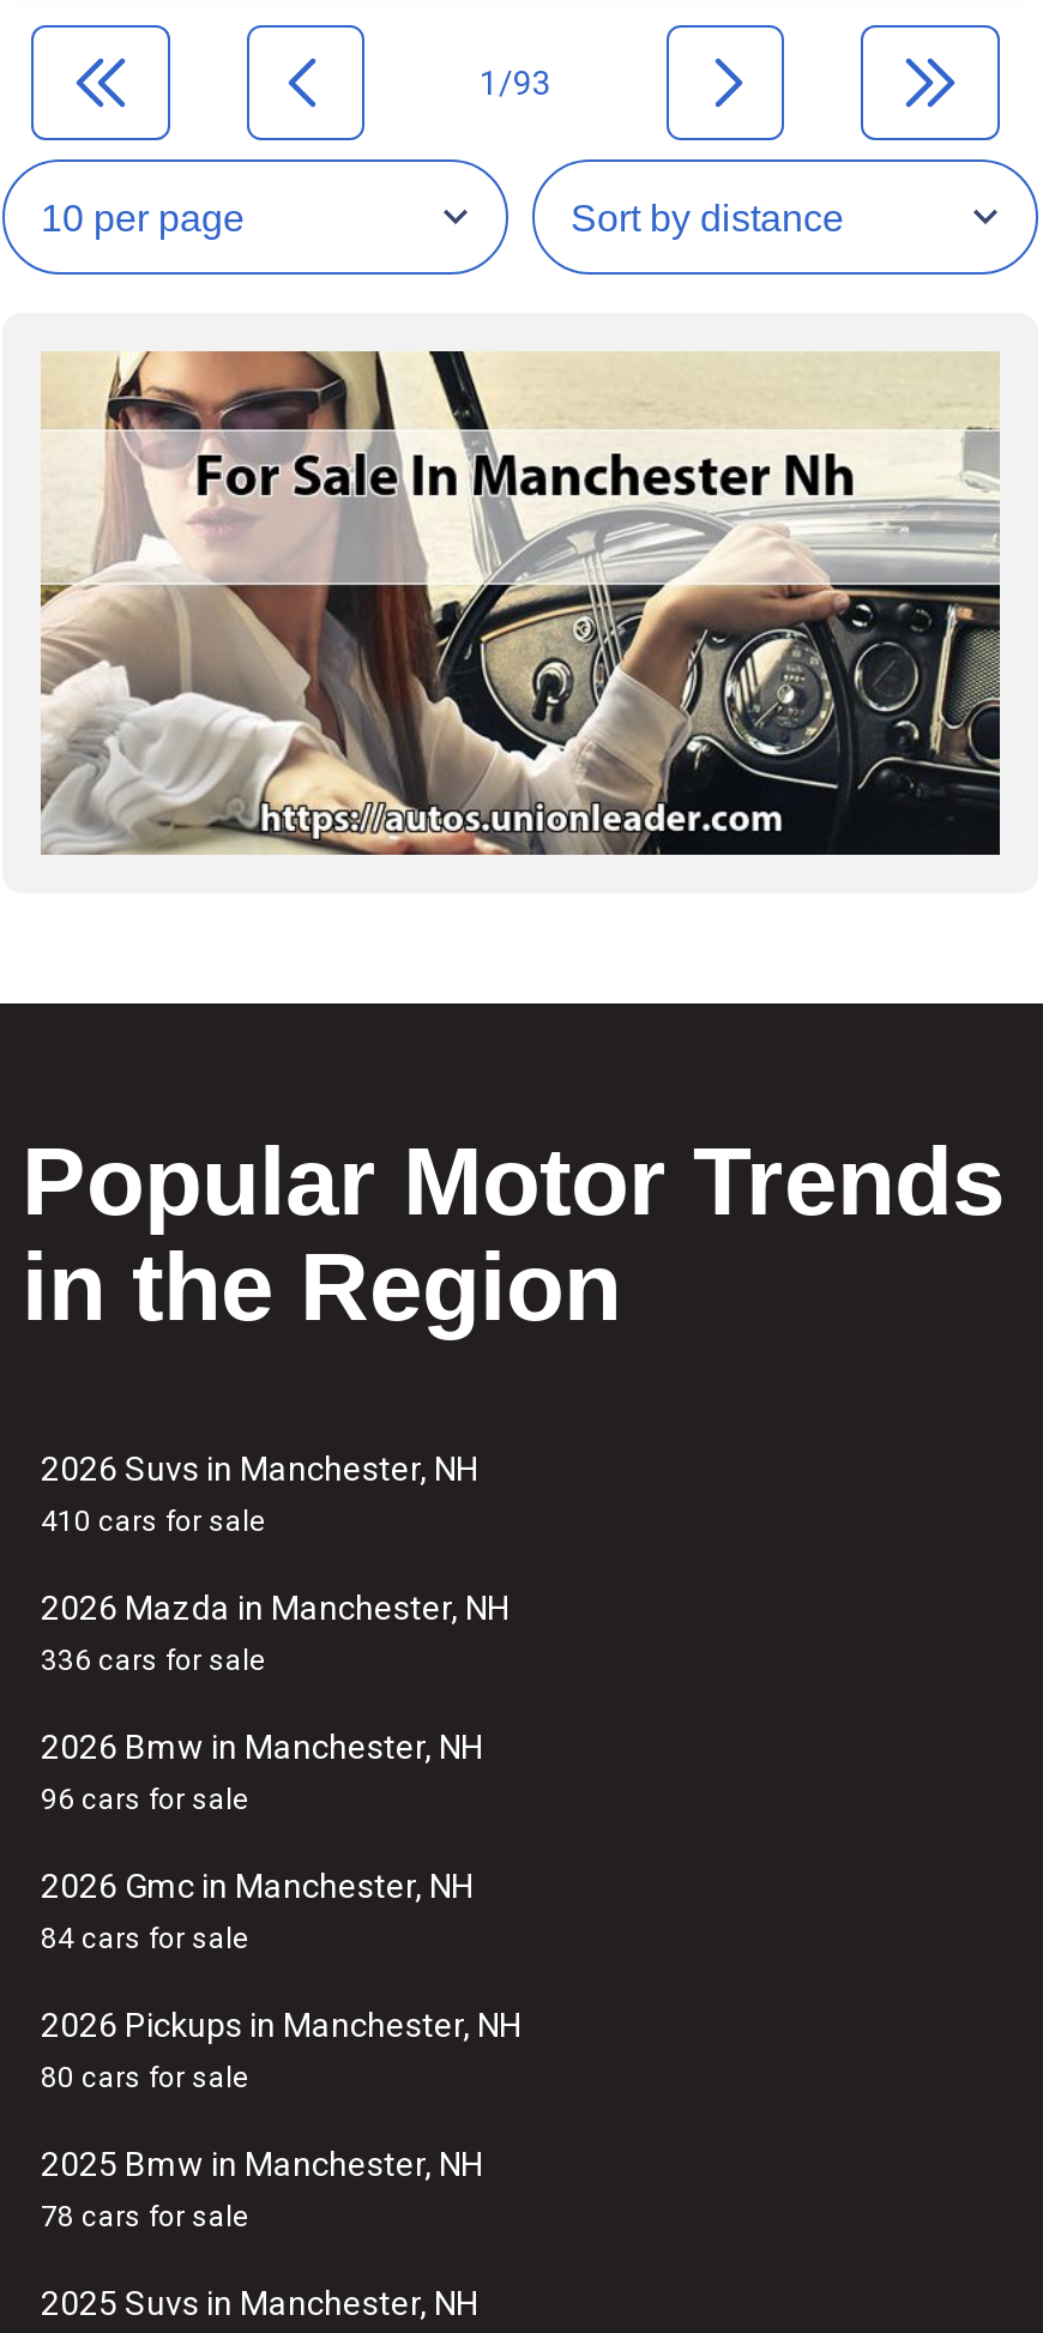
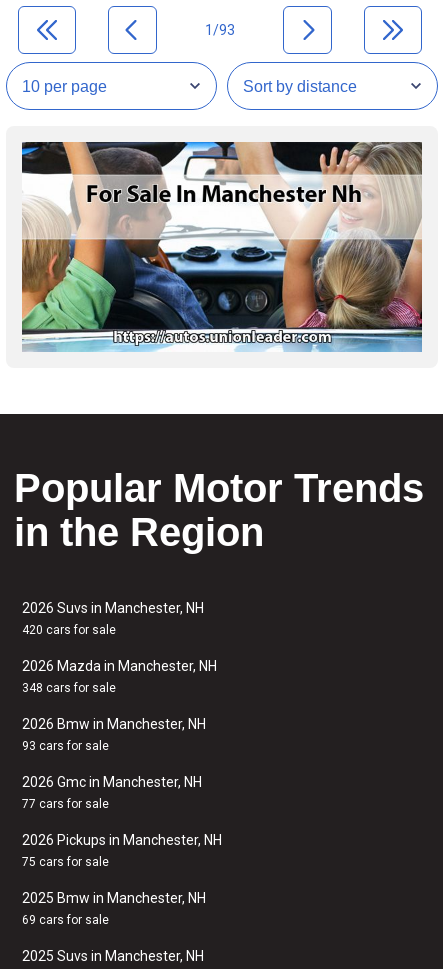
- [image]
+ [image]

- 410 cars for sale
+ 420 cars for sale

- 336 cars for sale
+ 348 cars for sale

- 96 cars for sale
+ 93 cars for sale

- 84 cars for sale
+ 77 cars for sale

- 80 cars for sale
+ 75 cars for sale

- 78 cars for sale
+ 69 cars for sale
